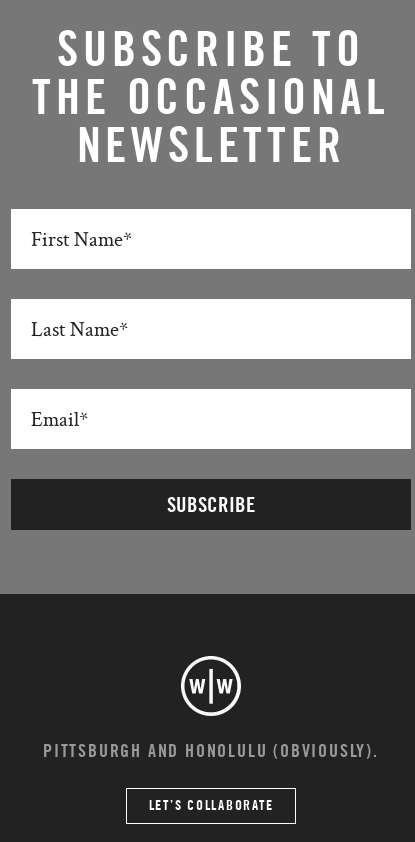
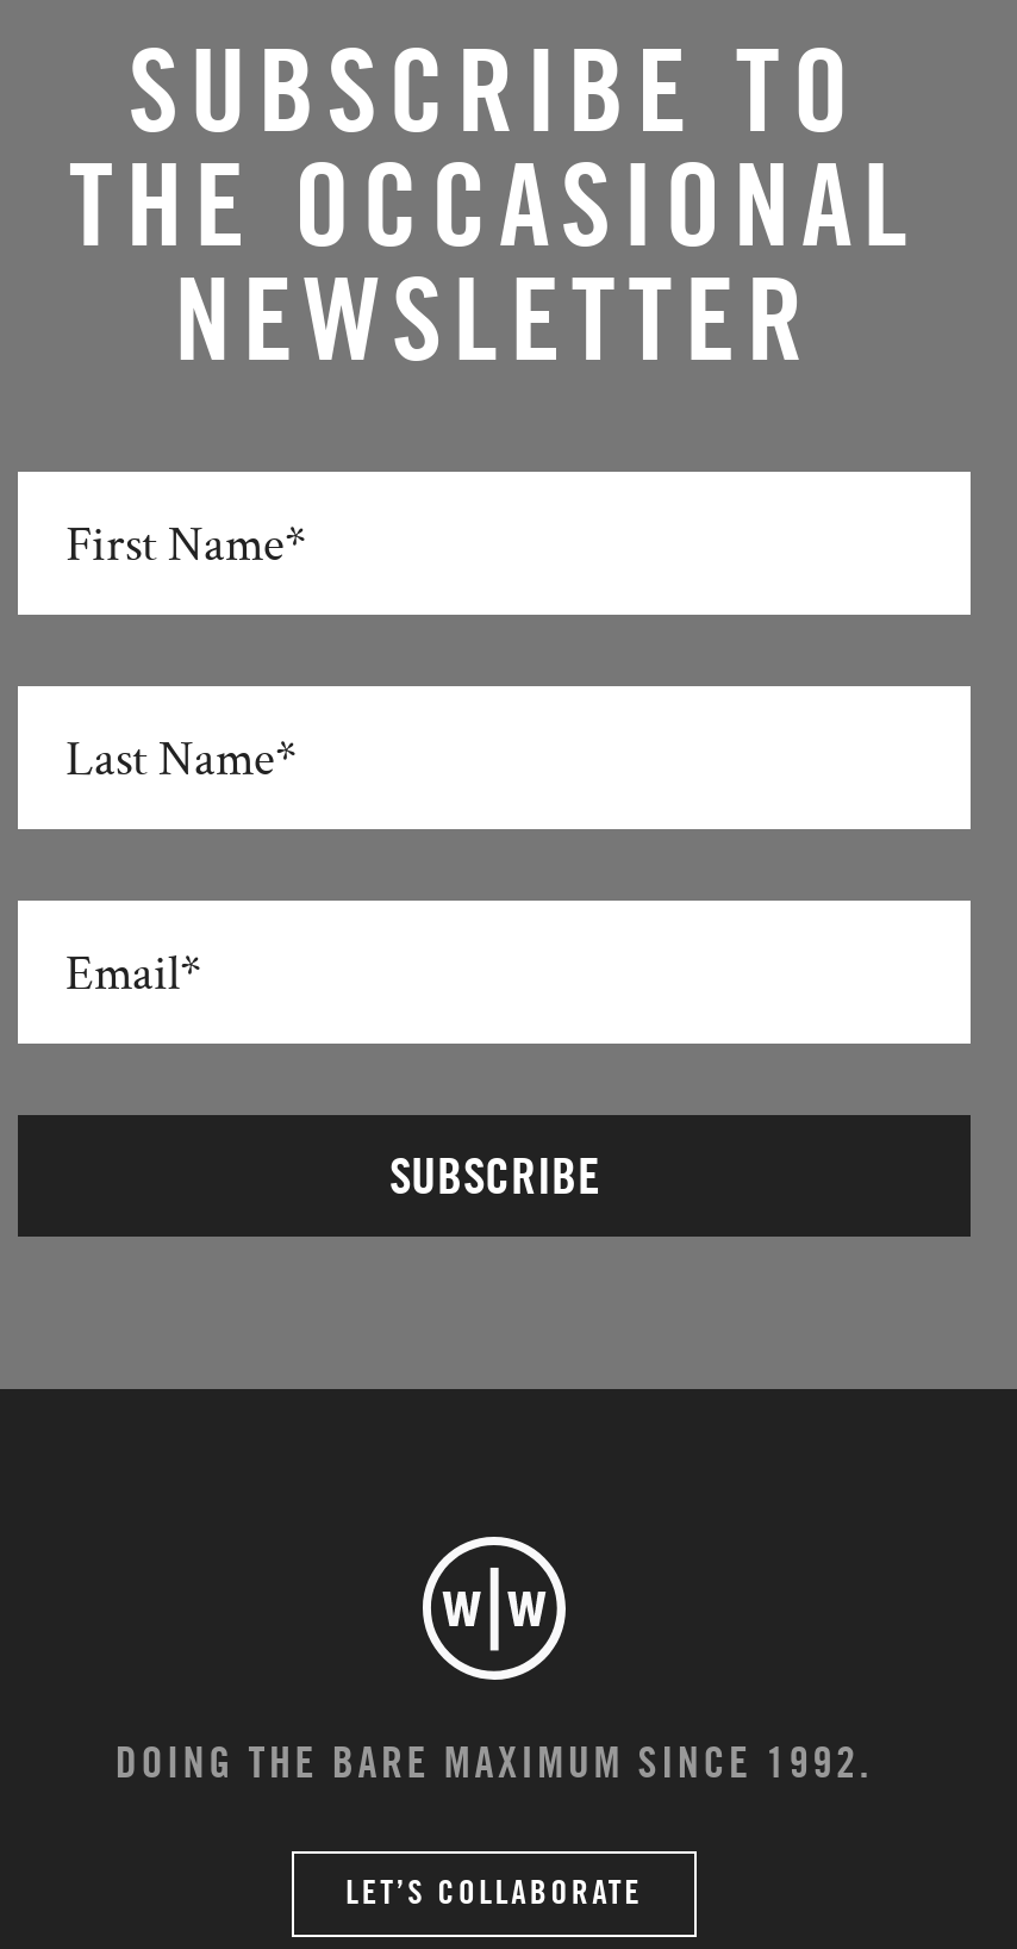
- PITTSBURGH AND HONOLULU (OBVIOUSLY).
+ DOING THE BARE MAXIMUM SINCE 1992.
